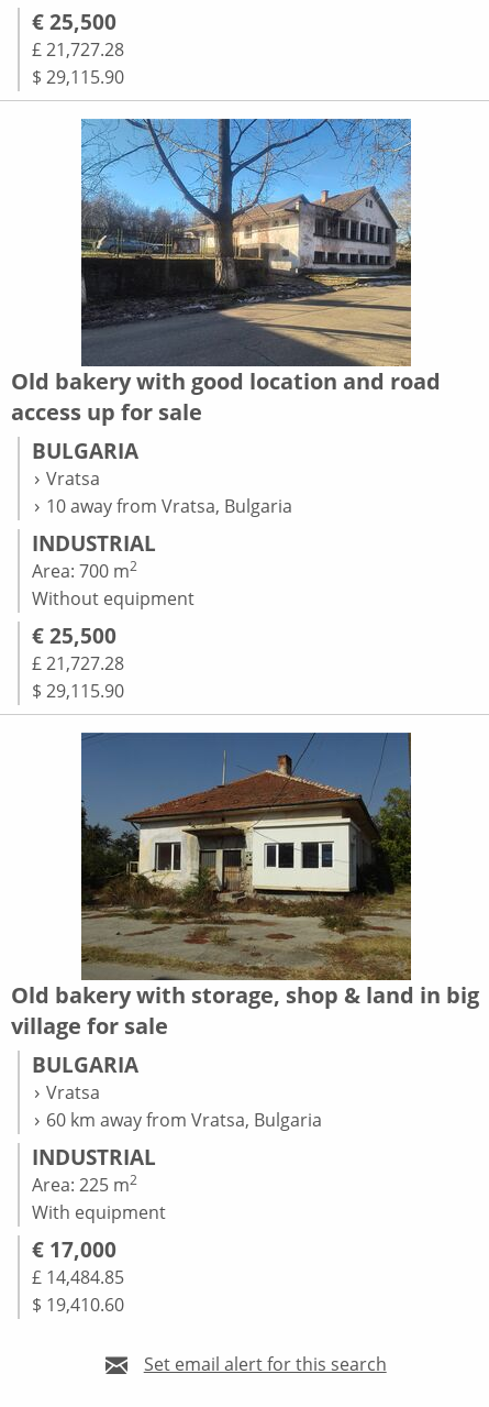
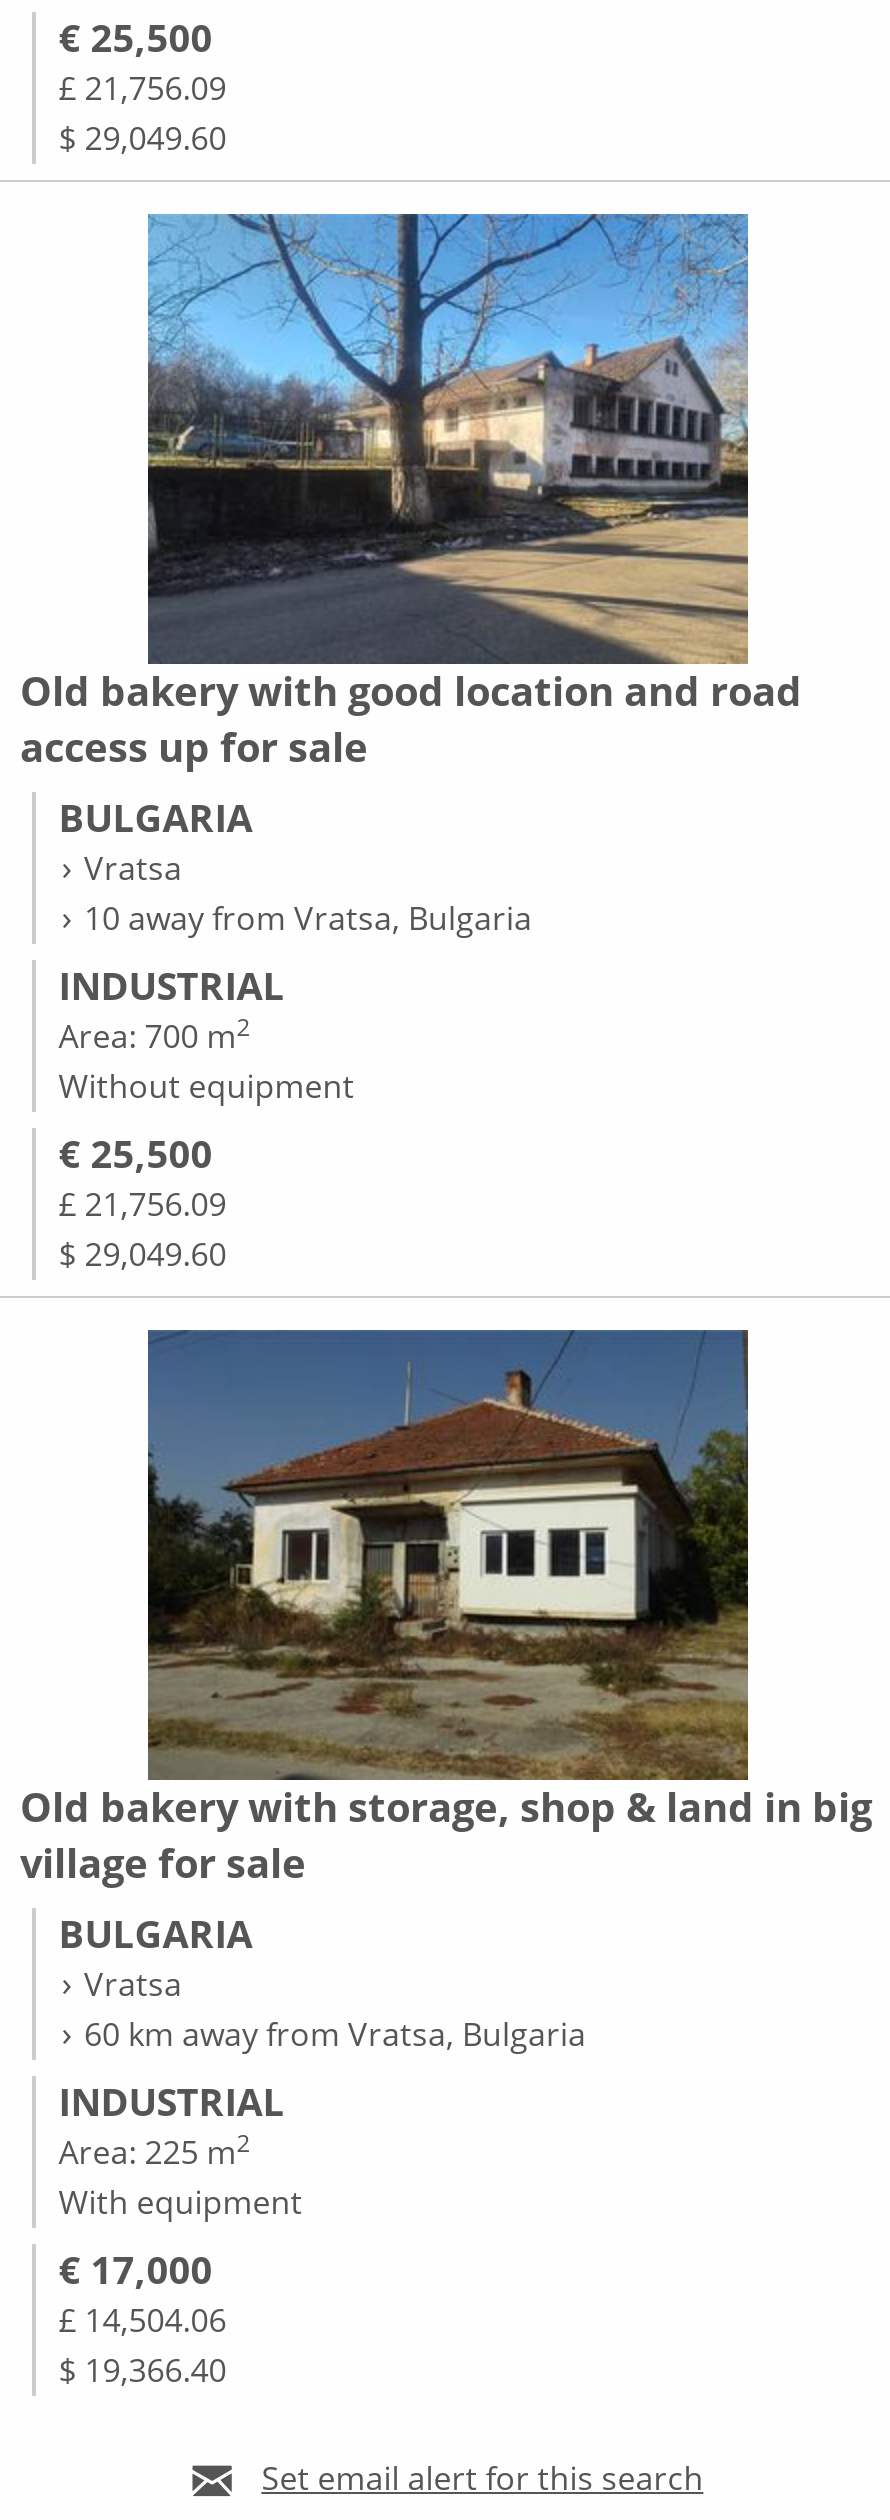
- £ 21,727.28
+ £ 21,756.09

- $ 29,115.90
+ $ 29,049.60

- £ 21,727.28
+ £ 21,756.09

- $ 29,115.90
+ $ 29,049.60

- £ 14,484.85
+ £ 14,504.06

- $ 19,410.60
+ $ 19,366.40
